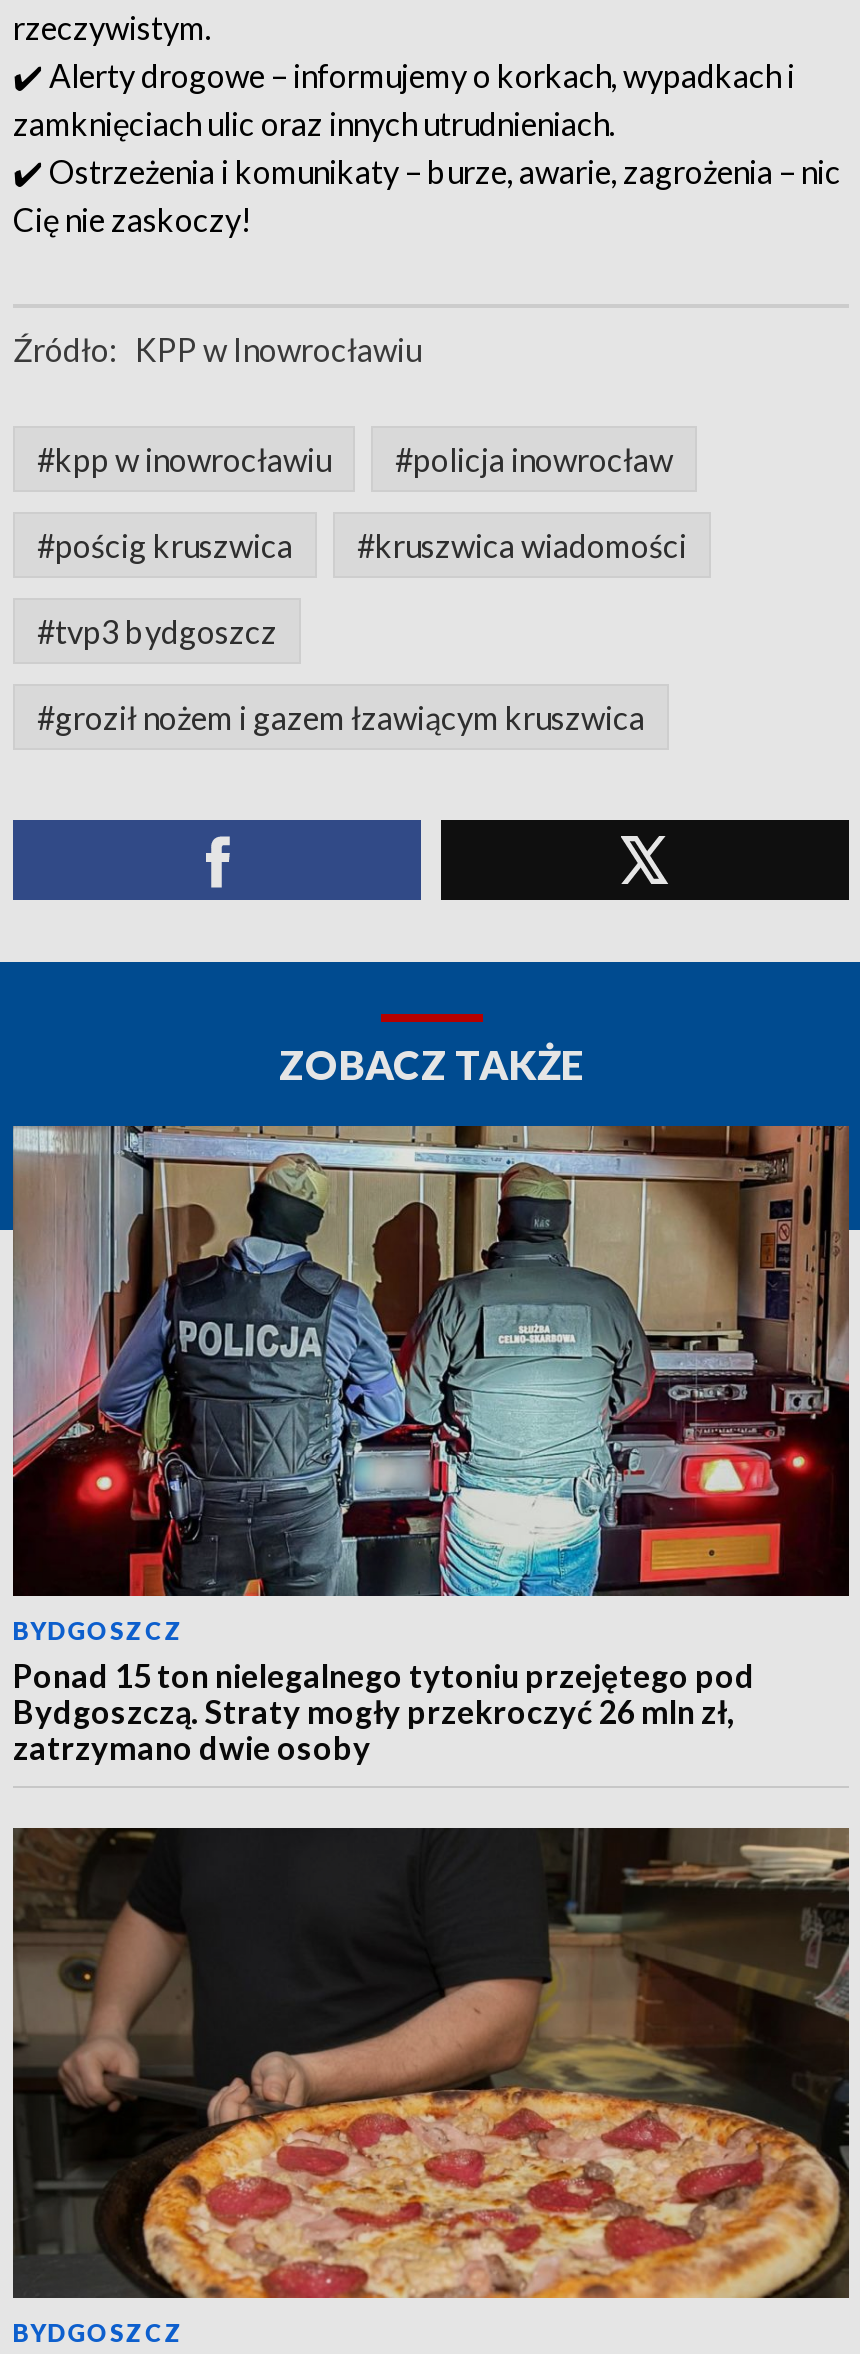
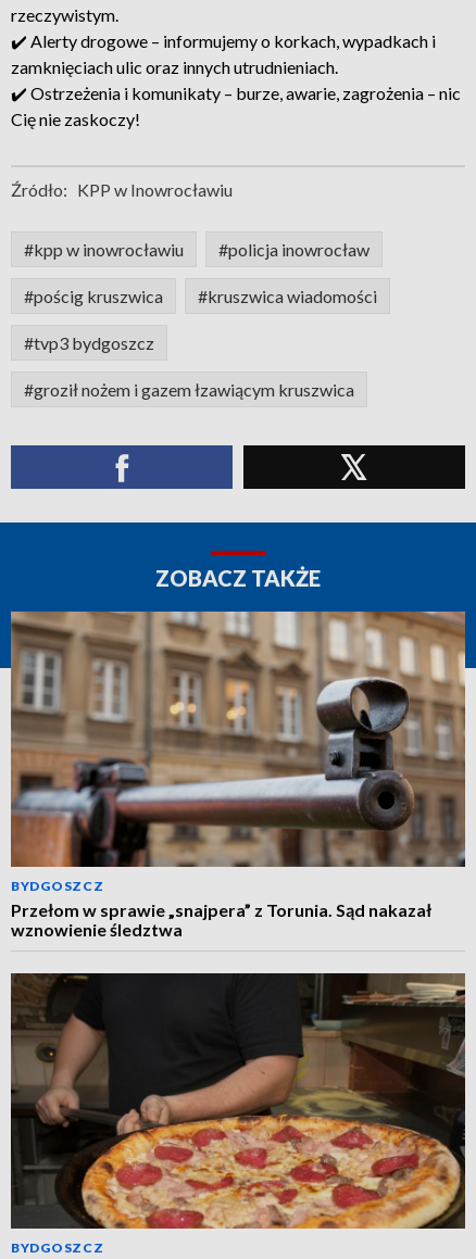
- [image]
- Ponad 15 ton nielegalnego tytoniu przejętego pod
- Bydgoszczą. Straty mogły przekroczyć 26 mln zł,
- zatrzymano dwie osoby
+ [image]
+ Przełom w sprawie „snajpera” z Torunia. Sąd nakazał
+ wznowienie śledztwa
